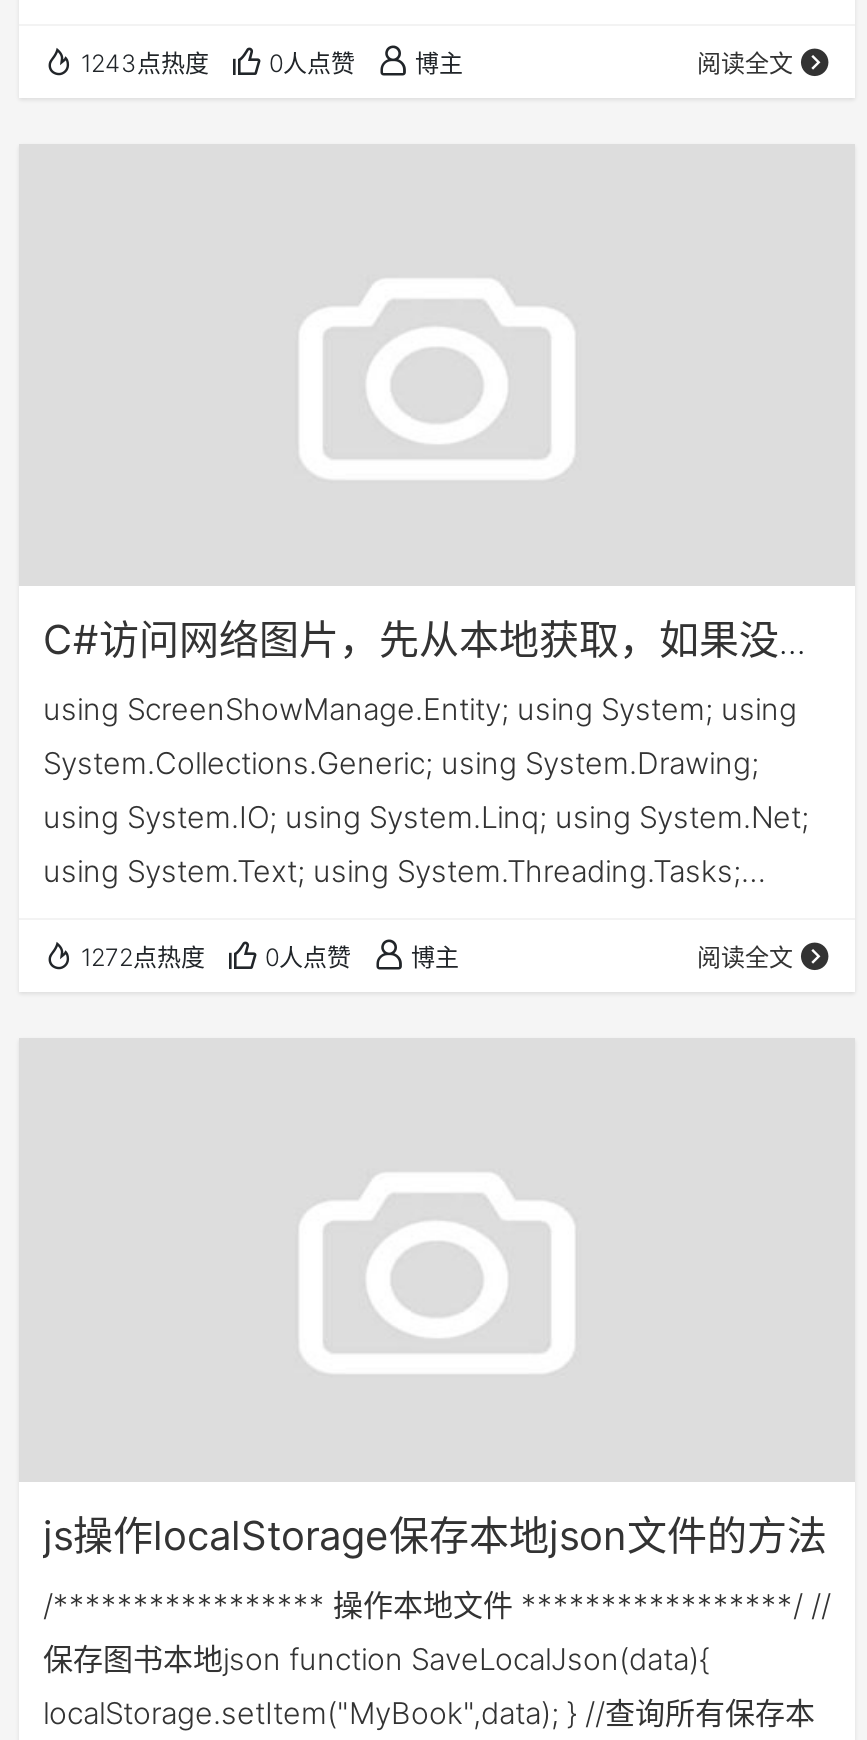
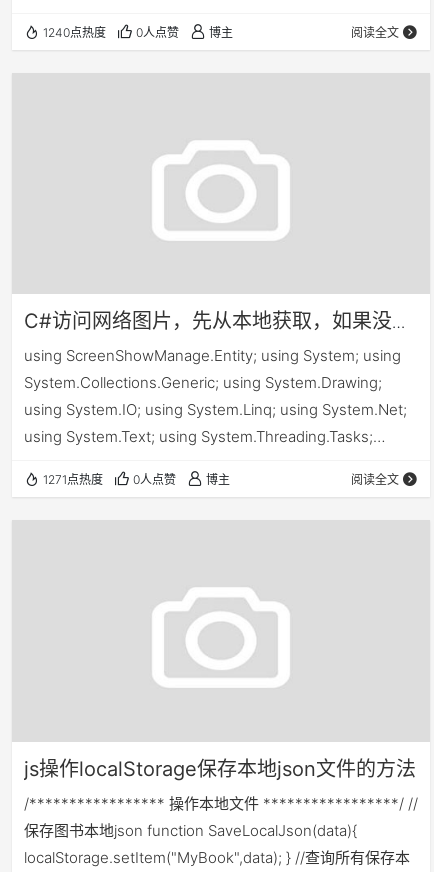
- 1243点热度 0人点赞 博主
+ 1240点热度 0人点赞 博主

- 1272点热度 0人点赞 博主
+ 1271点热度 0人点赞 博主
